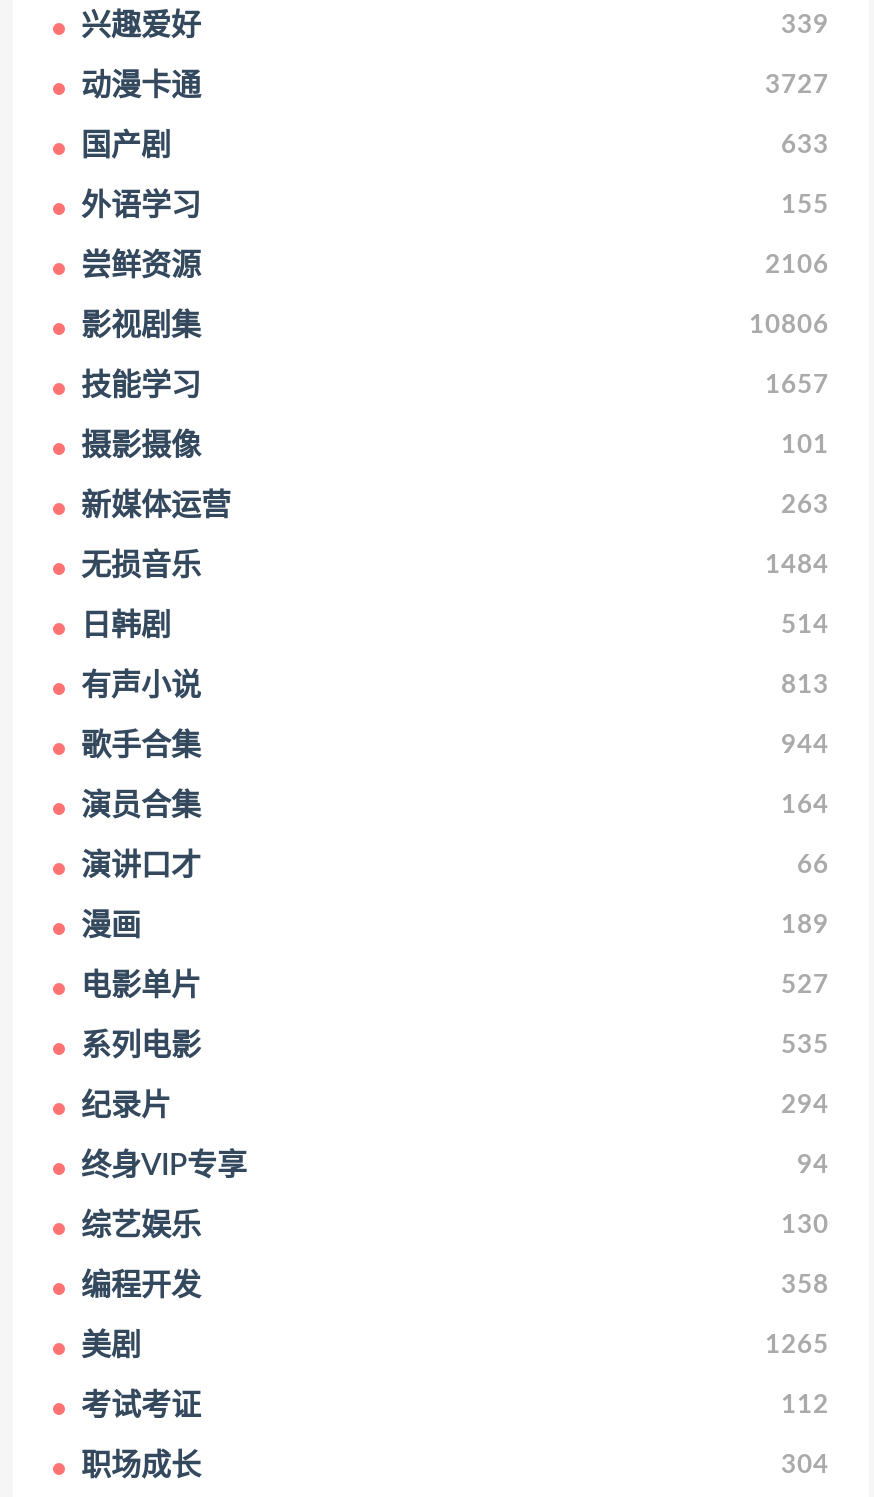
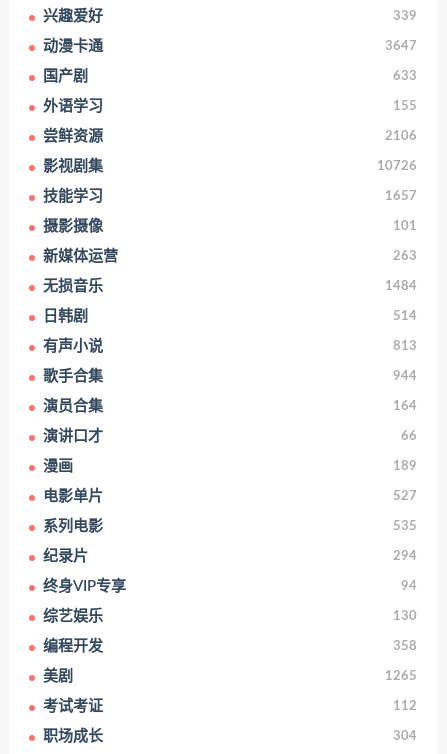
- 3727
+ 3647

- 10806
+ 10726
